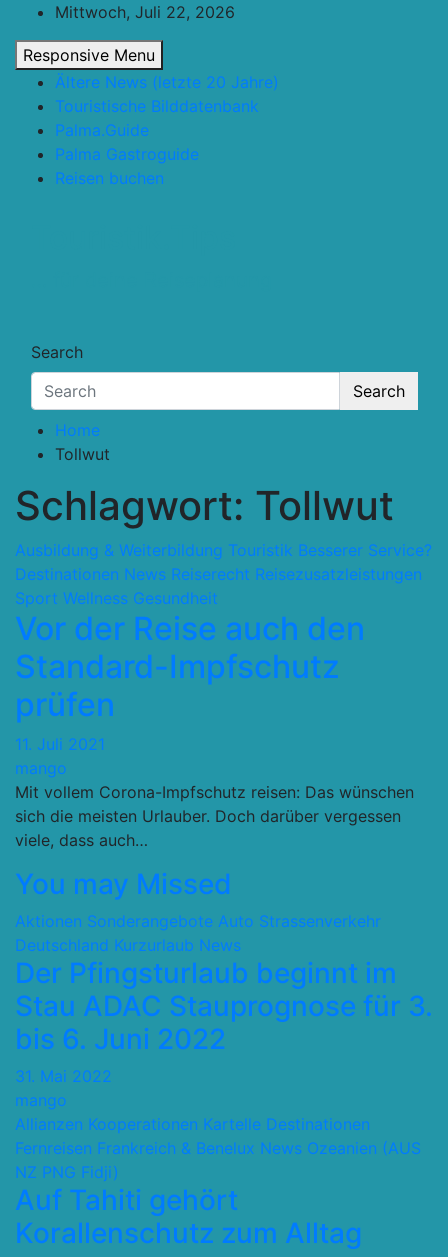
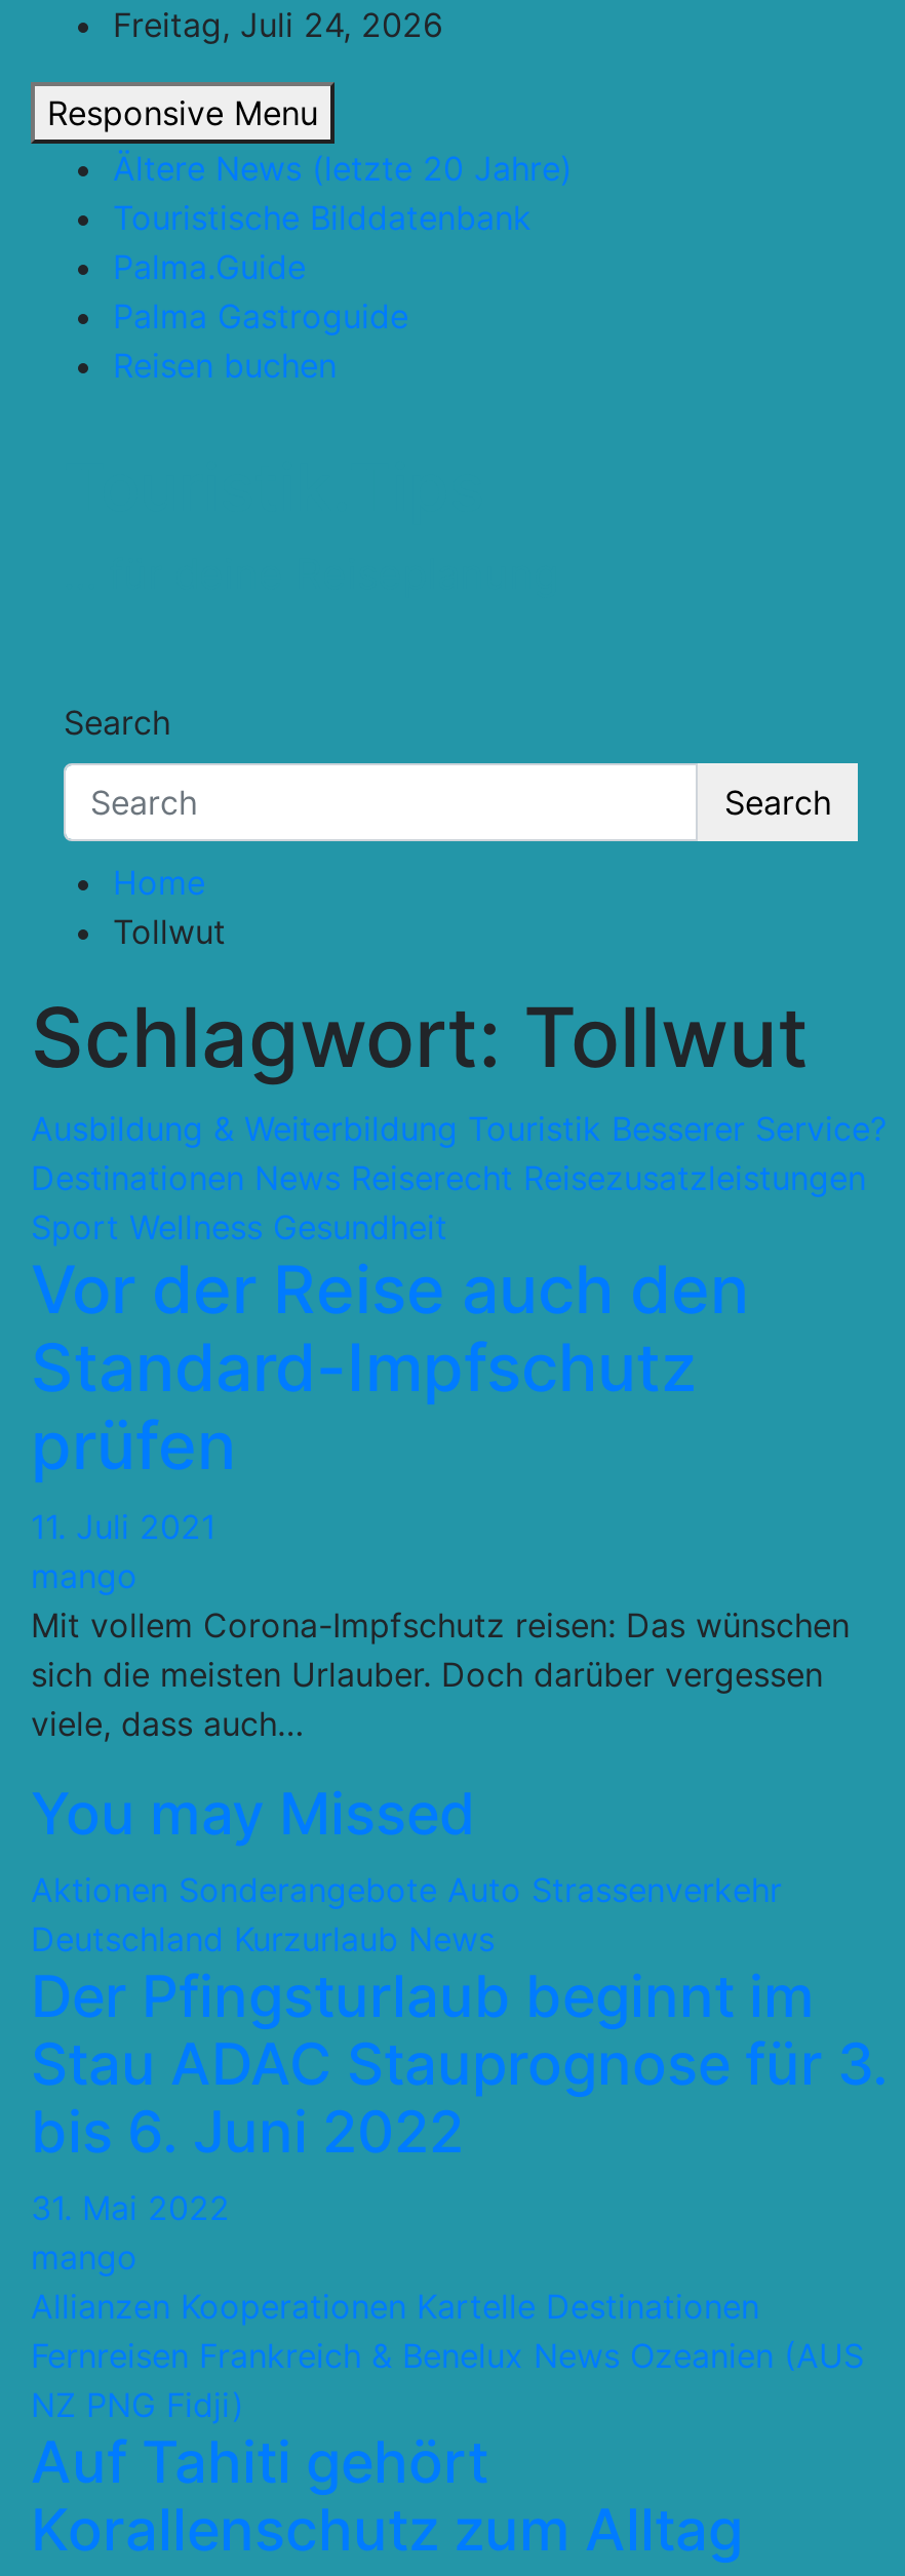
- Mittwoch, Juli 22, 2026
+ Freitag, Juli 24, 2026
